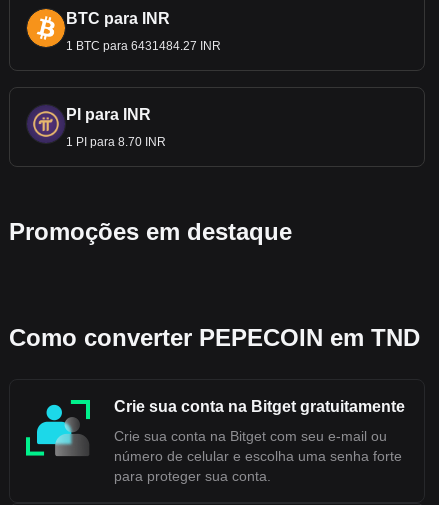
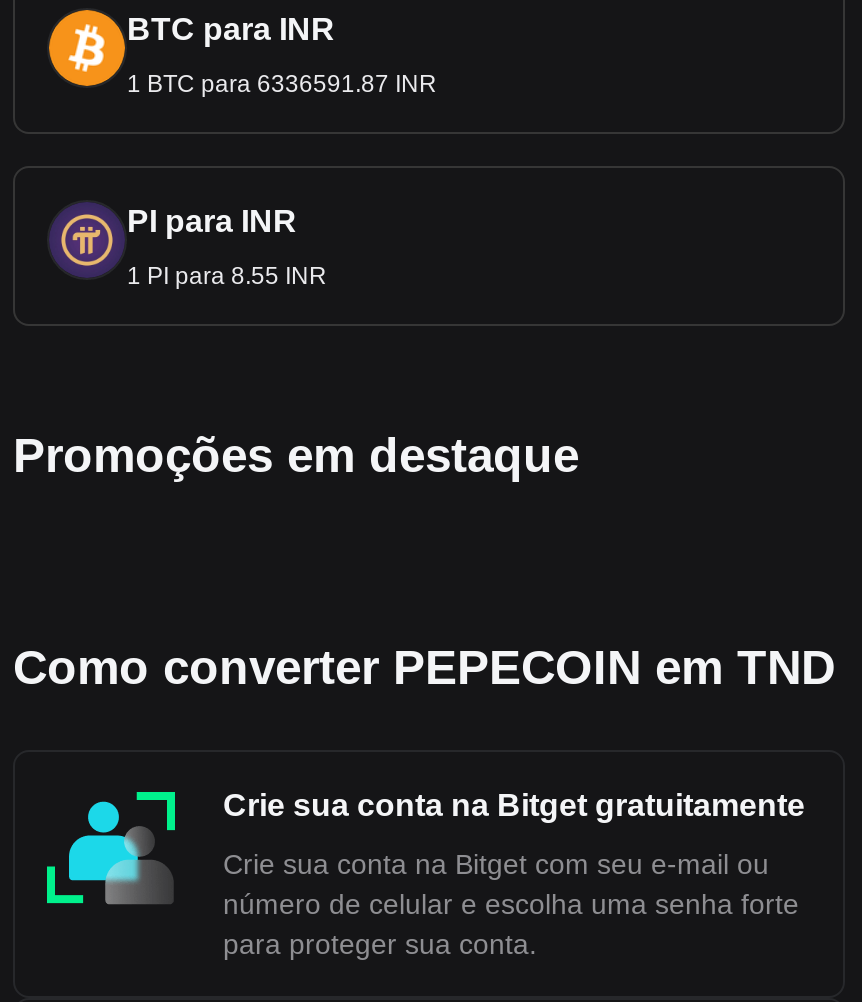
- 1 BTC para 6431484.27 INR
+ 1 BTC para 6336591.87 INR

- 1 PI para 8.70 INR
+ 1 PI para 8.55 INR
